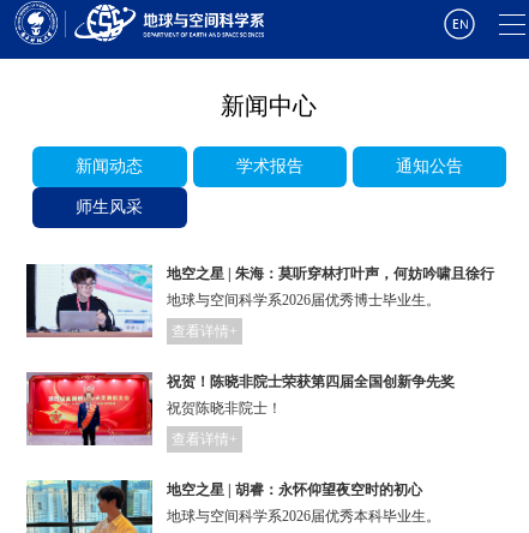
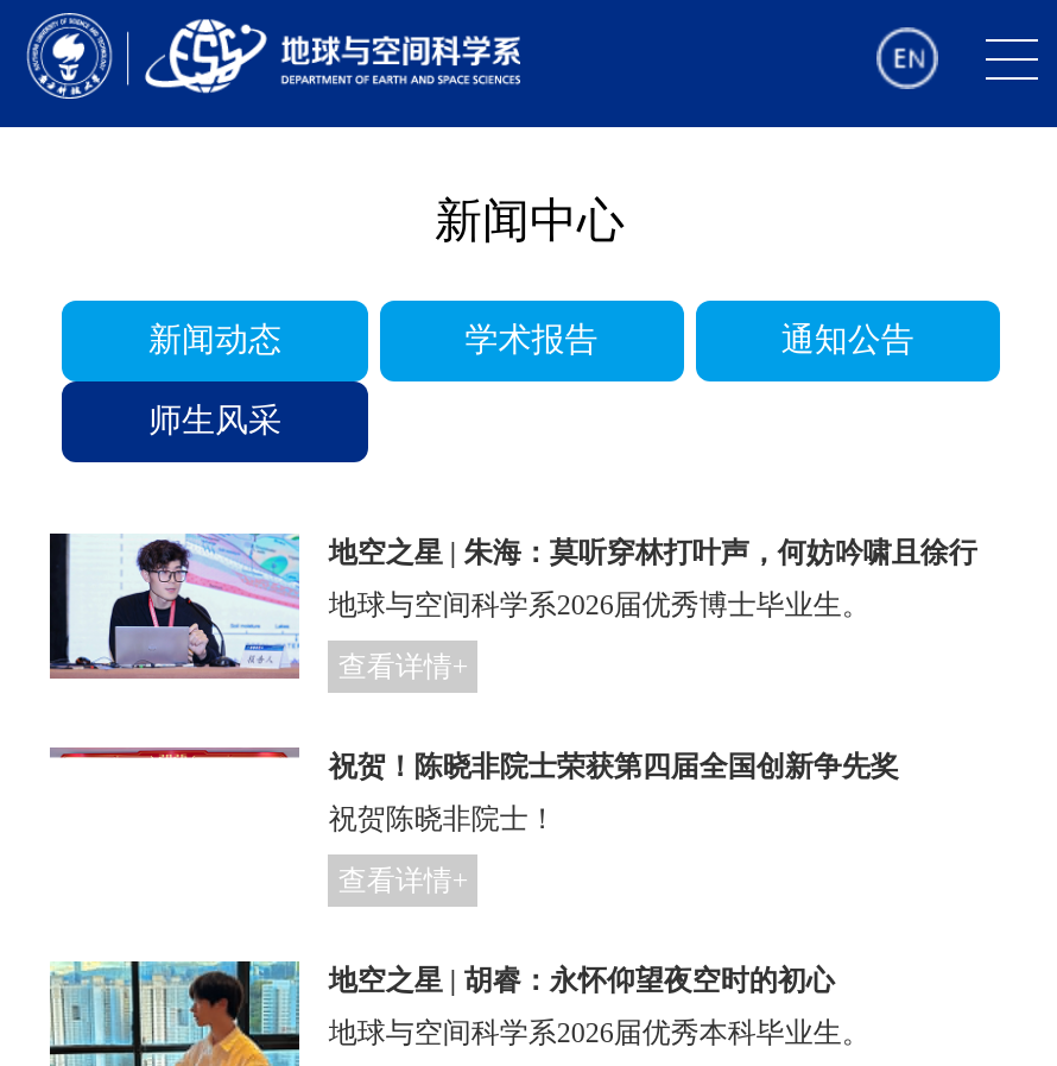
- [image]
